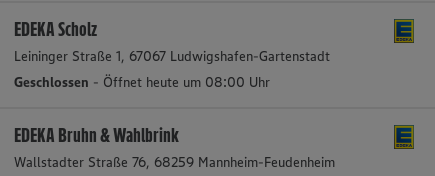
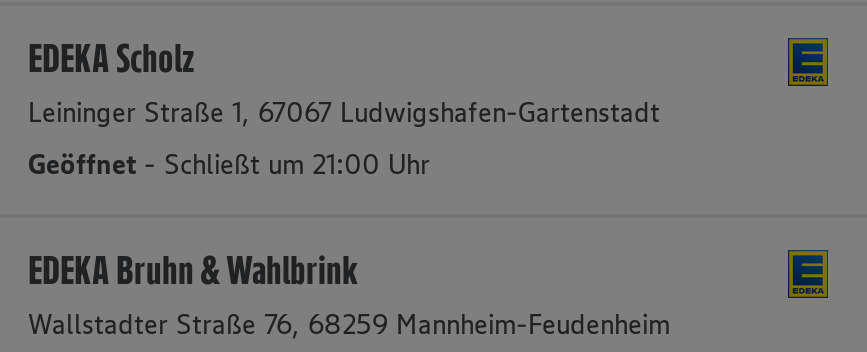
- Geschlossen - Öffnet heute um 08:00 Uhr
+ Geöffnet - Schließt um 21:00 Uhr
